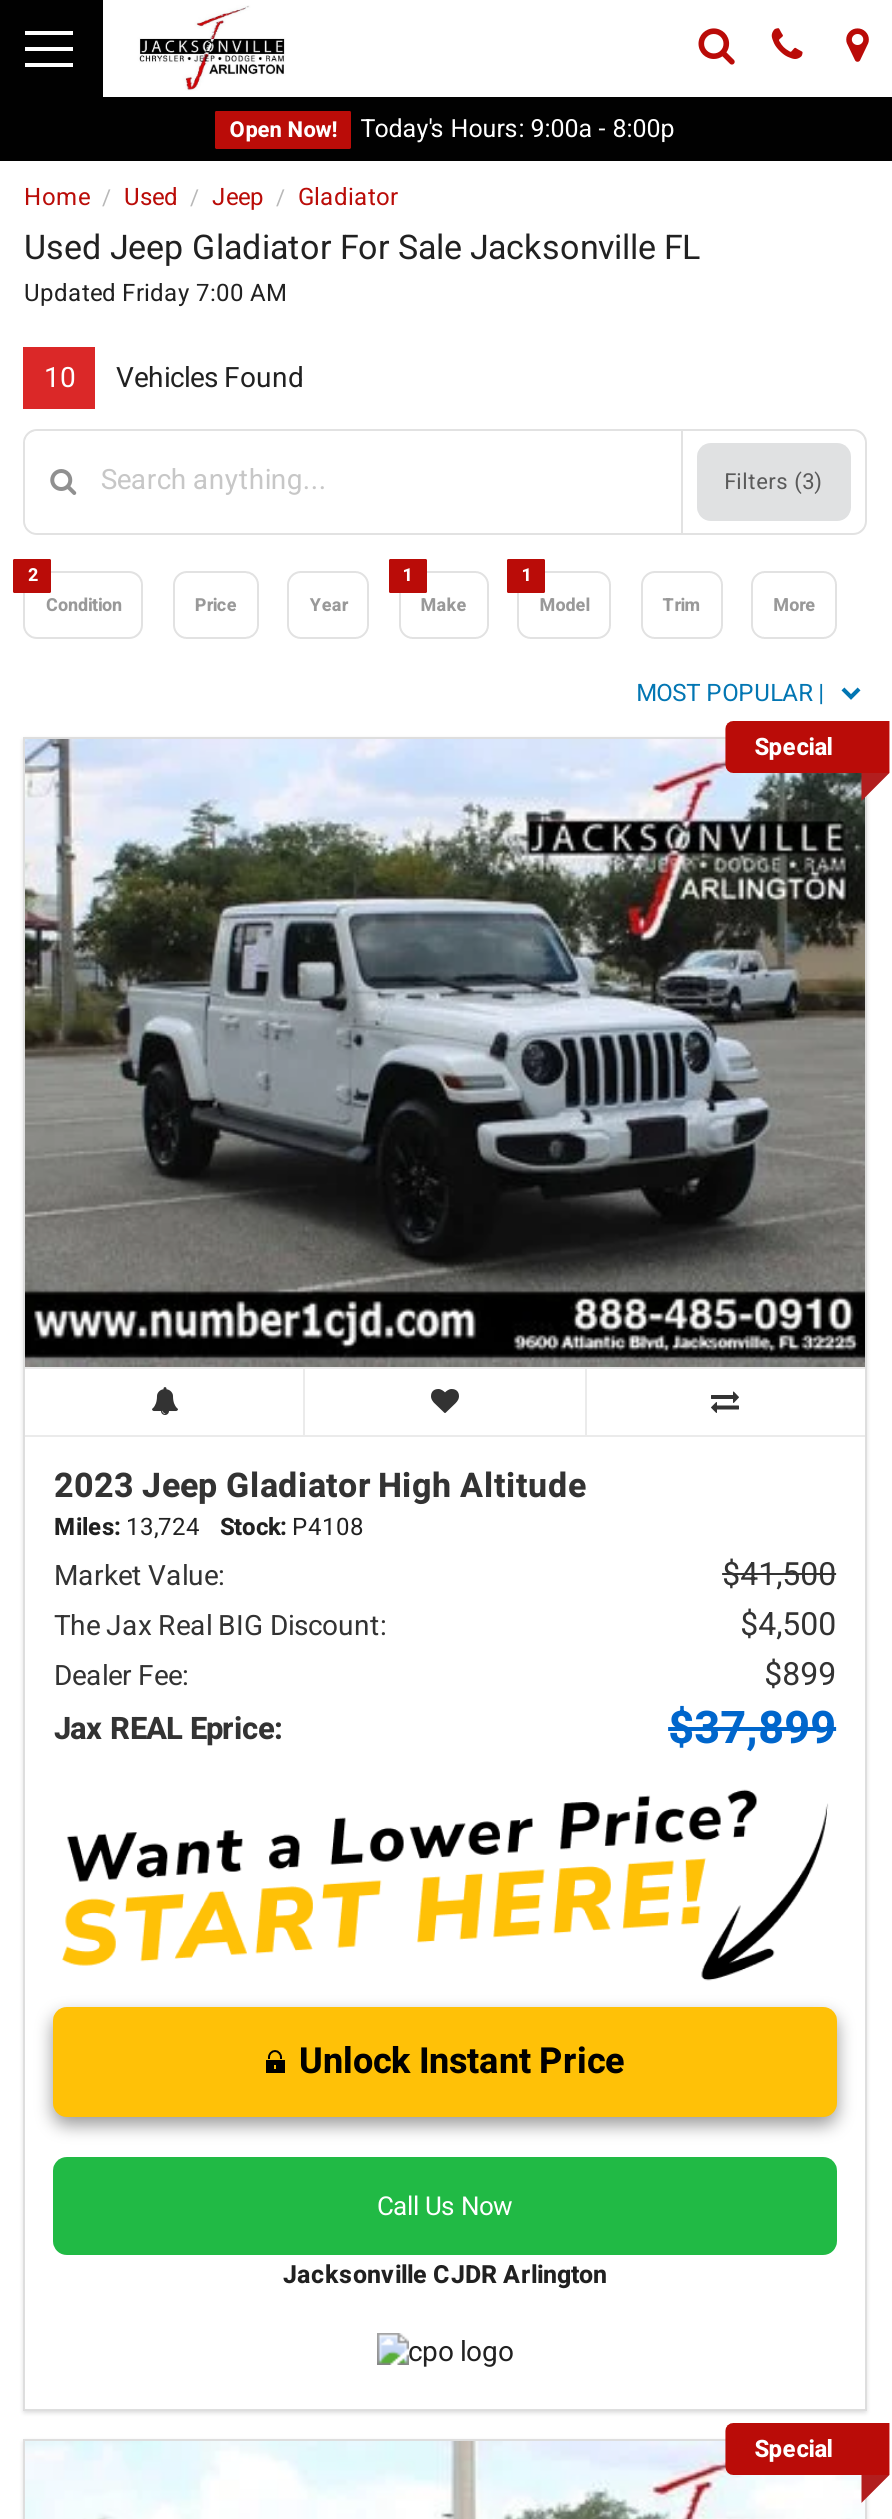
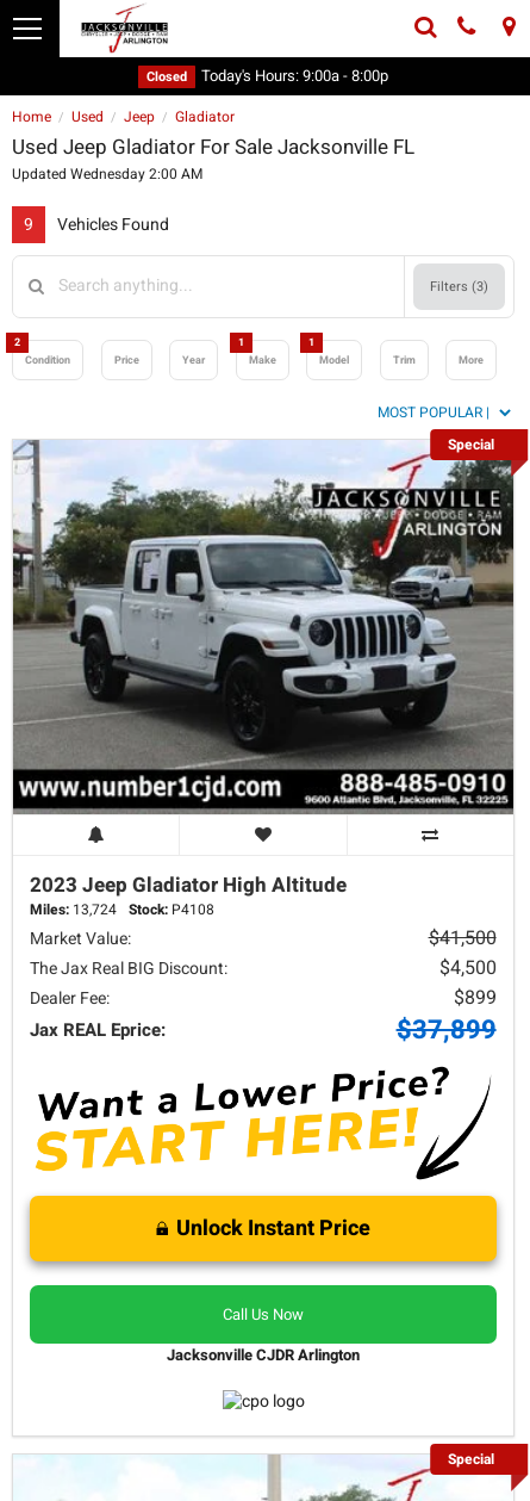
- Open Now!
+ Closed

- Updated Friday 7:00 AM
+ Updated Wednesday 2:00 AM

- 10 Vehicles Found
+ 9 Vehicles Found
